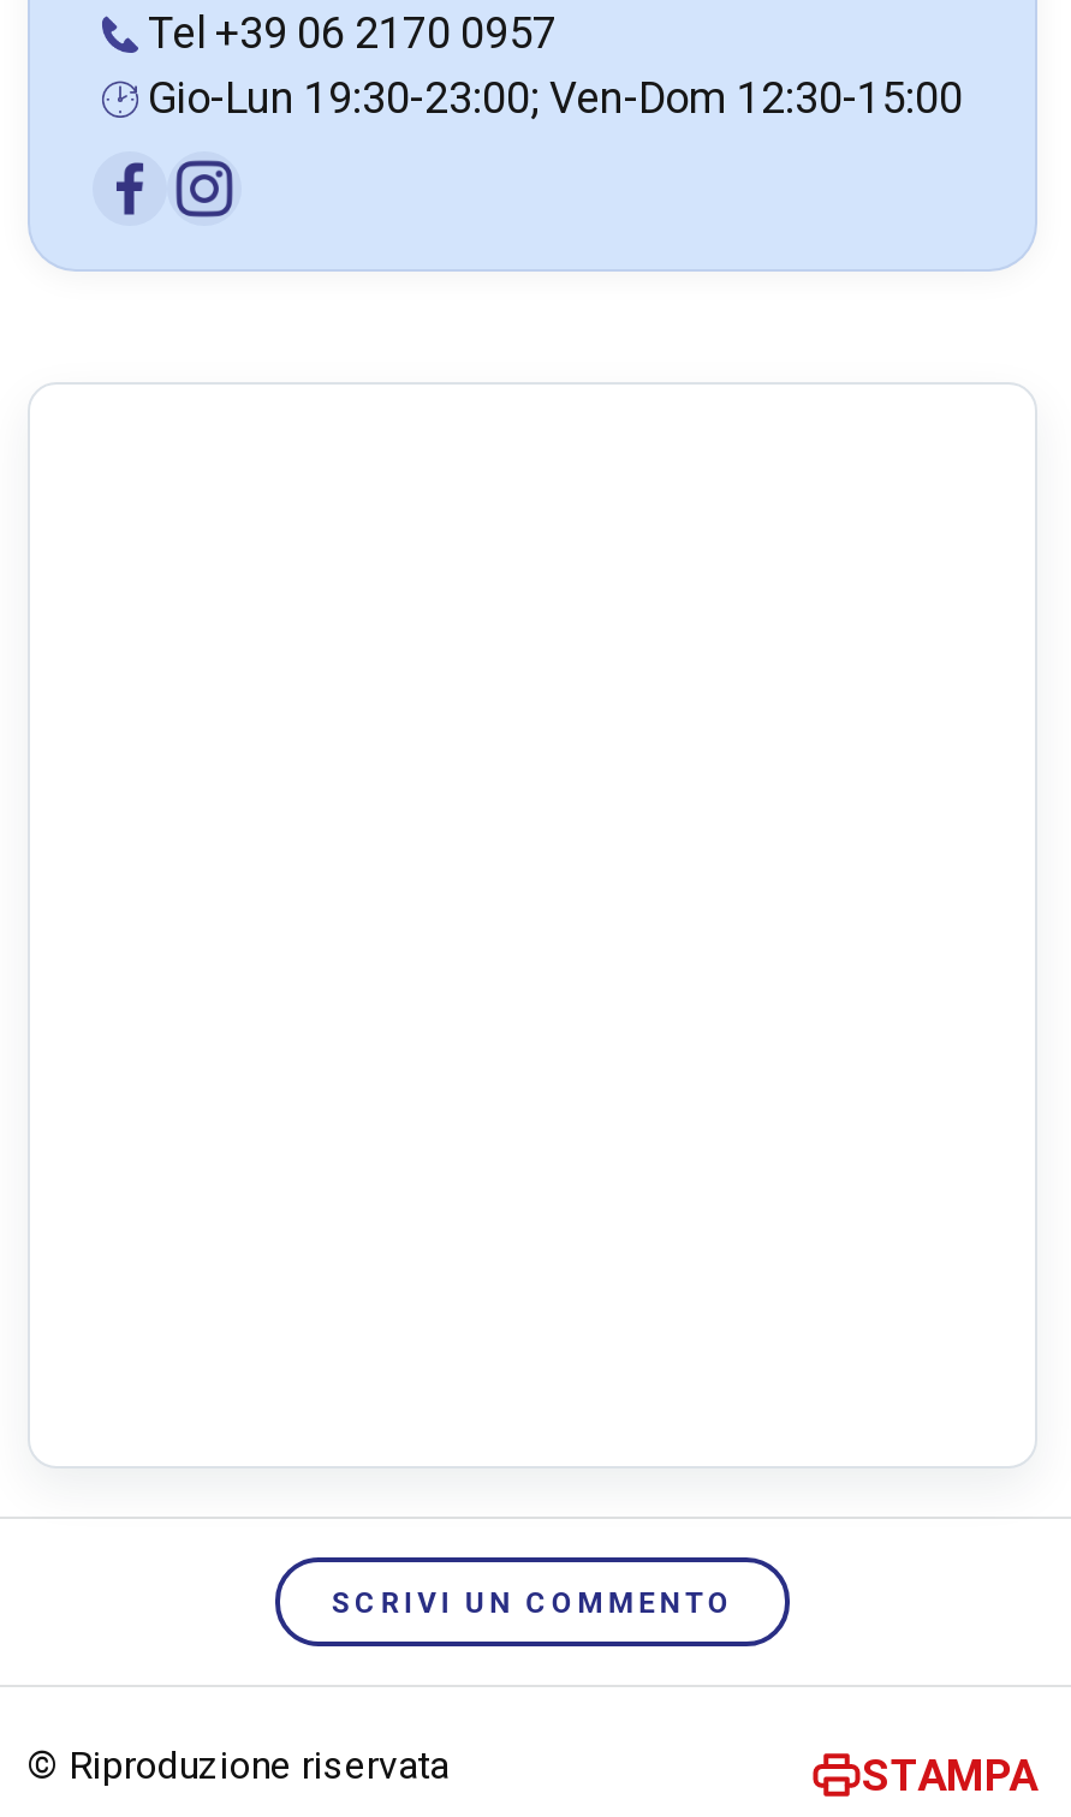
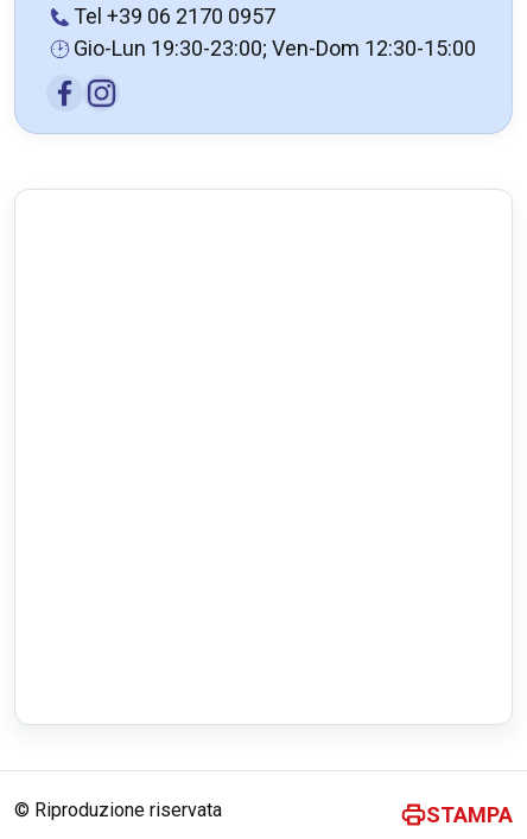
- SCRIVI UN COMMENTO
